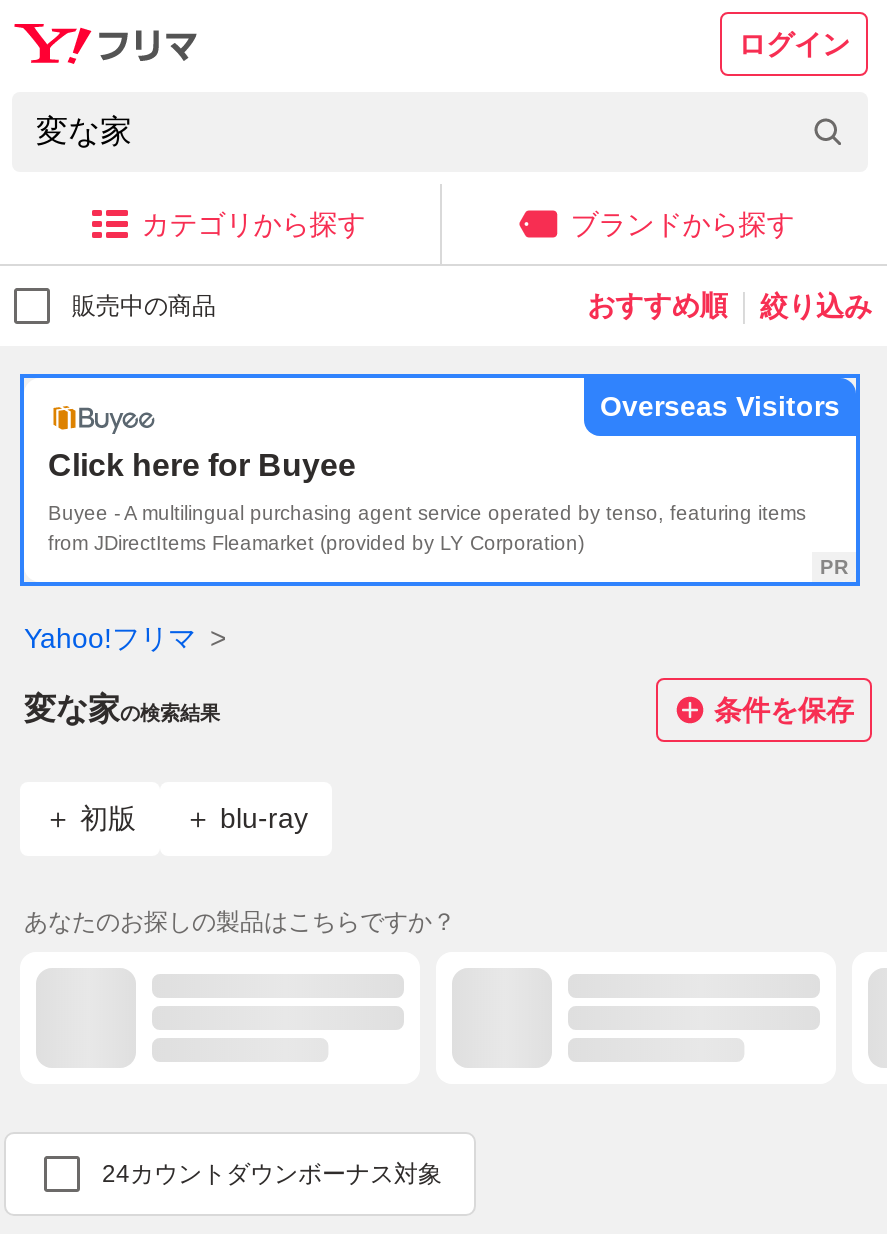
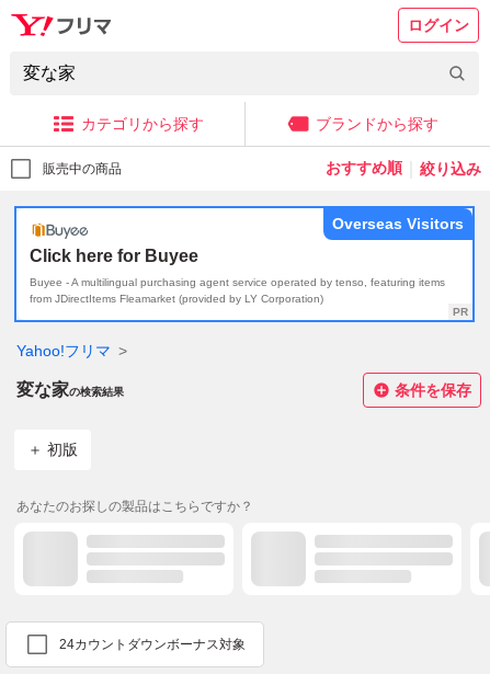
- blu-ray
